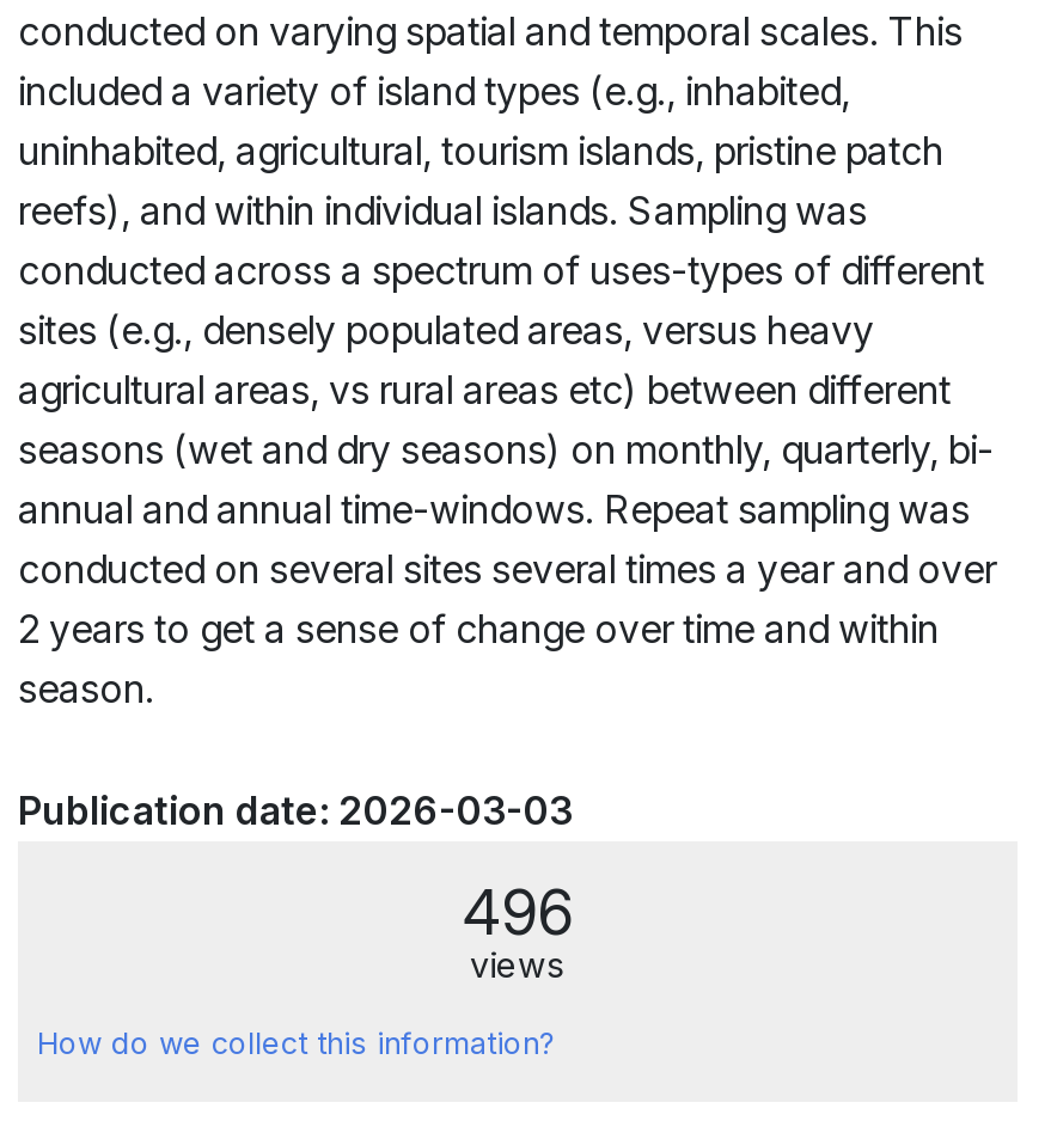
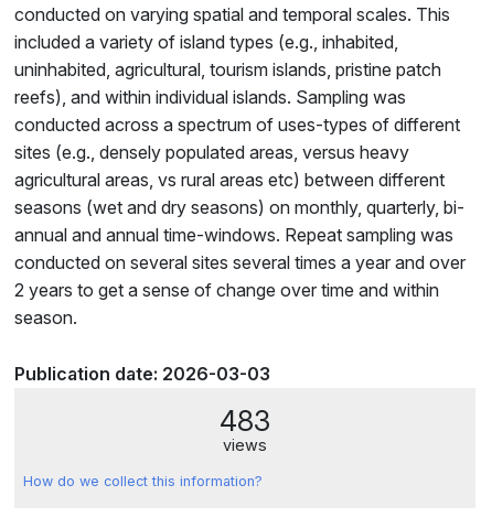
- 496
+ 483
